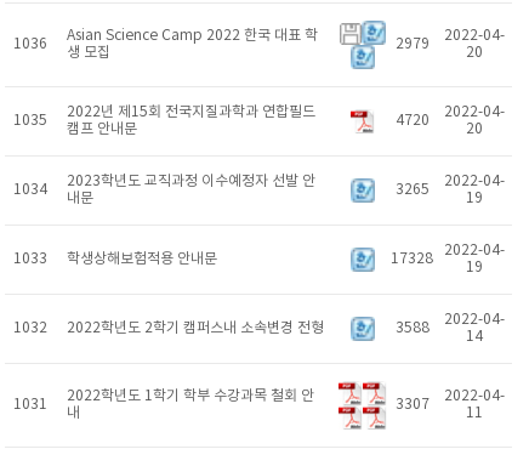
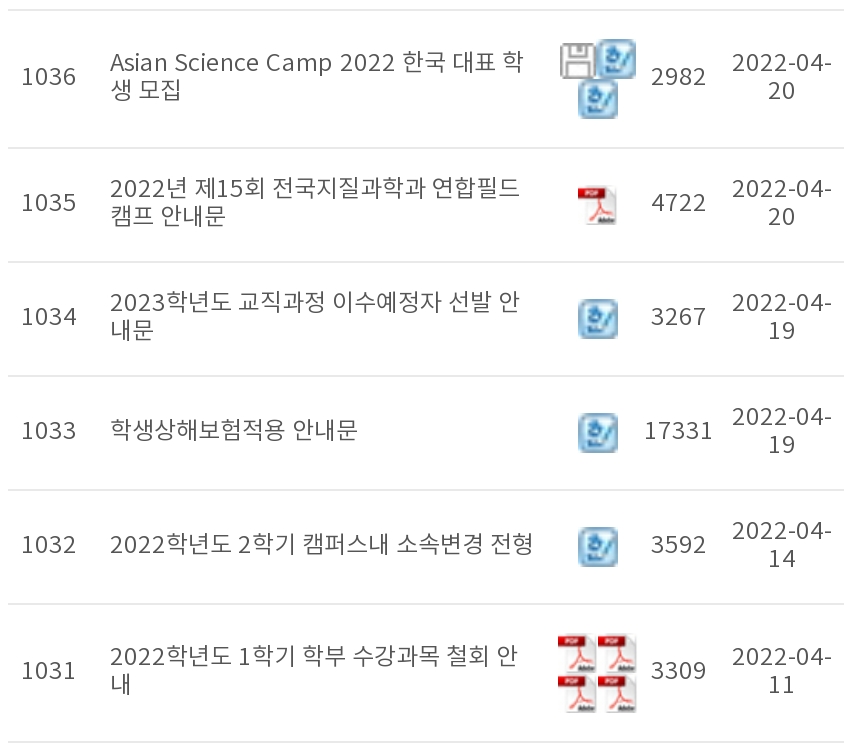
- 2979
+ 2982

- 4720
+ 4722

- 3265
+ 3267

- 17328
+ 17331

- 3588
+ 3592

- 3307
+ 3309
